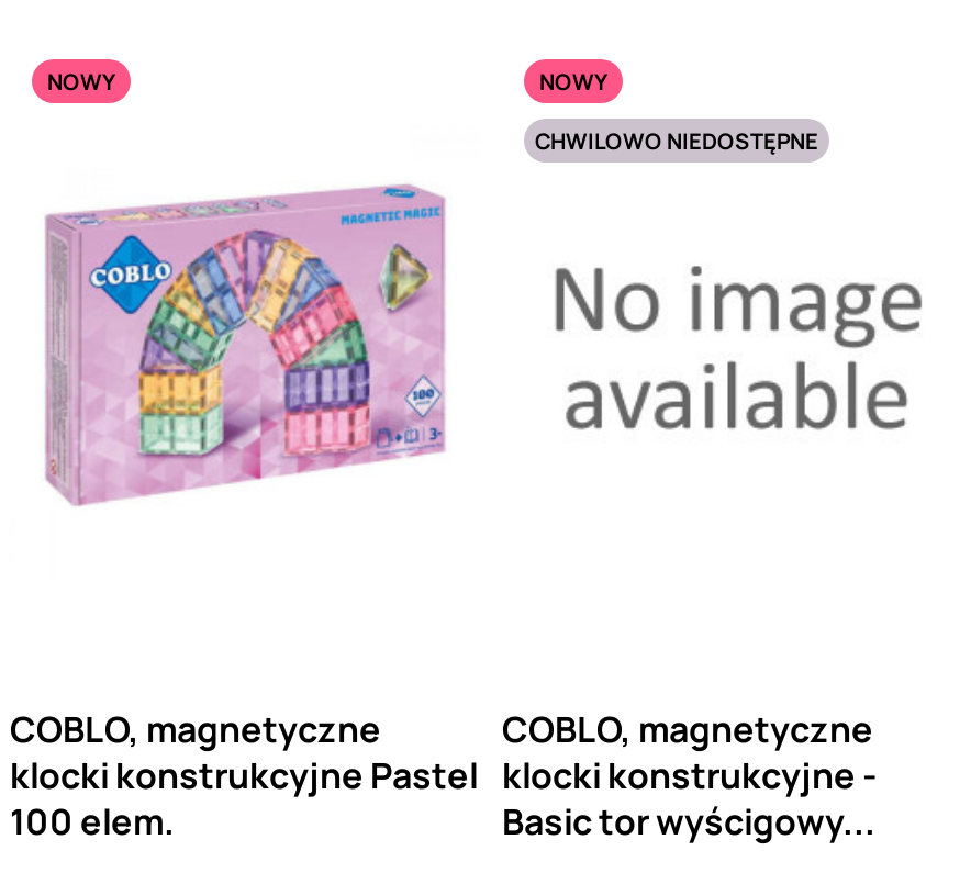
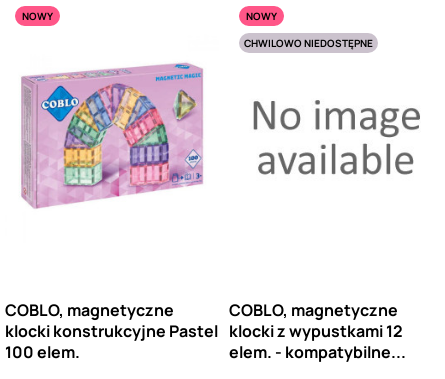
- klocki konstrukcyjne -
- Basic tor wyścigowy...
+ klocki z wypustkami 12
+ elem. - kompatybilne...
